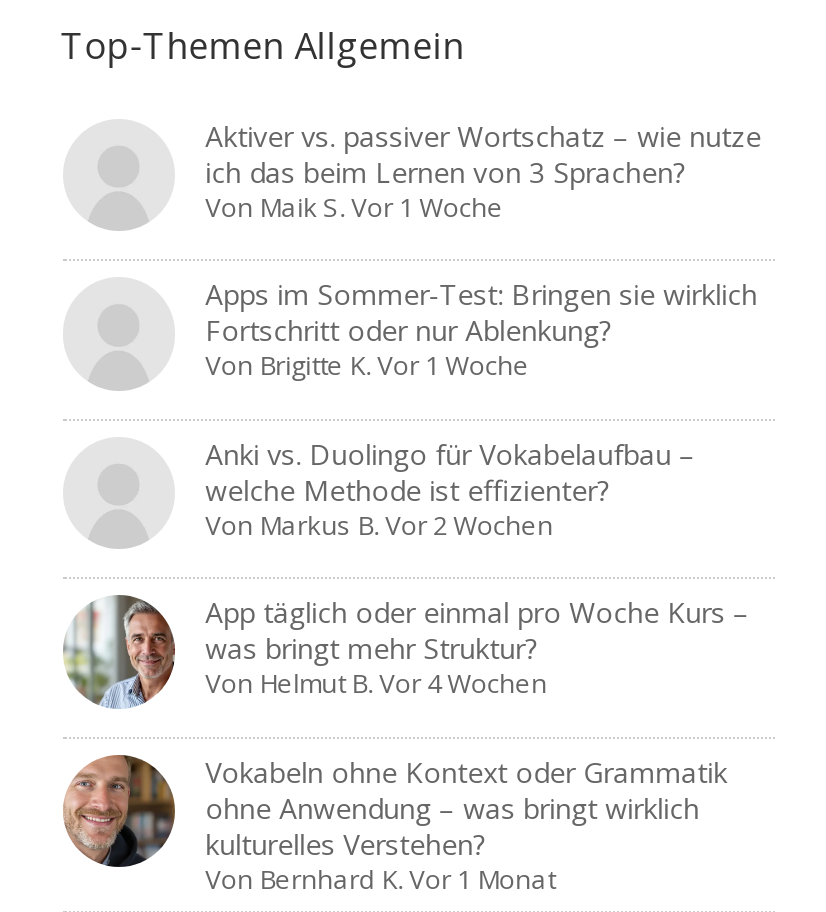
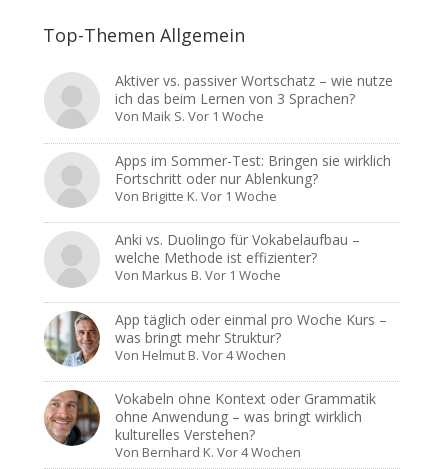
- Von Markus B. Vor 2 Wochen
+ Von Markus B. Vor 1 Woche

- Von Bernhard K. Vor 1 Monat
+ Von Bernhard K. Vor 4 Wochen
